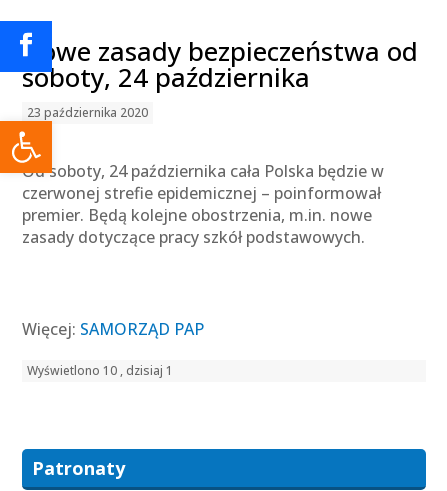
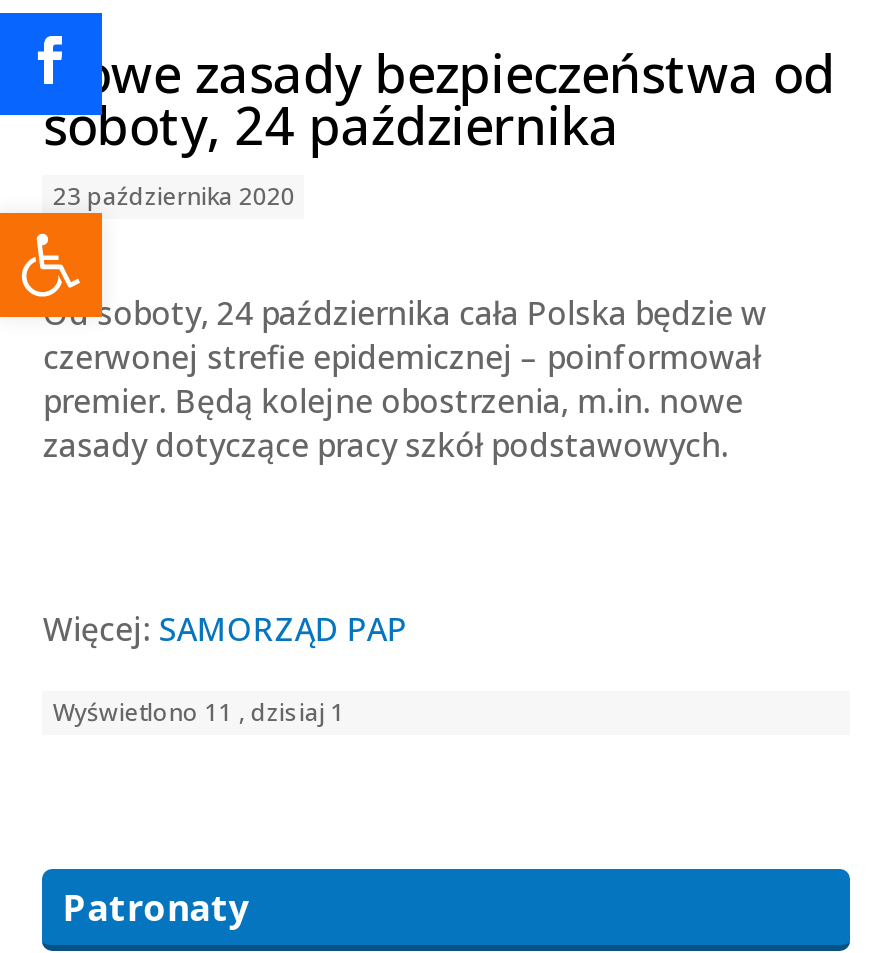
- Wyświetlono 10 , dzisiaj 1
+ Wyświetlono 11 , dzisiaj 1
